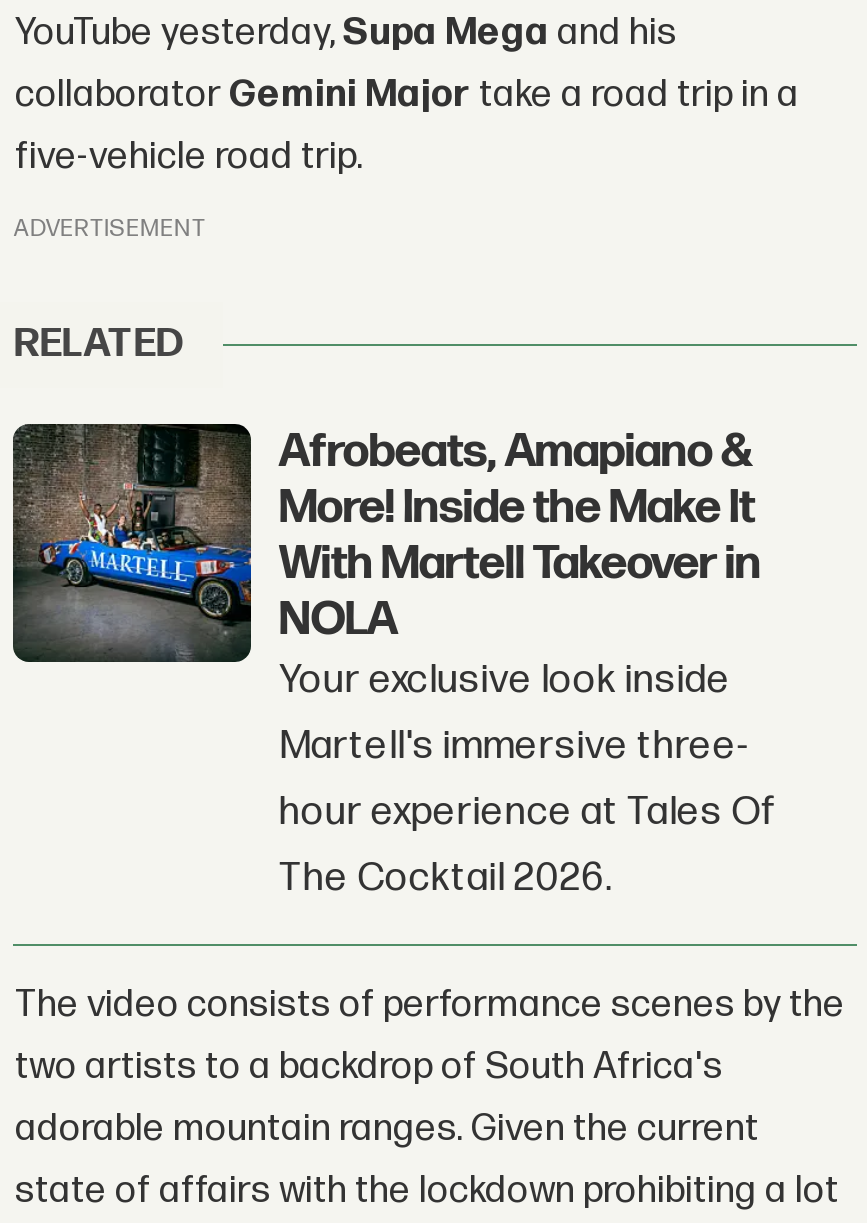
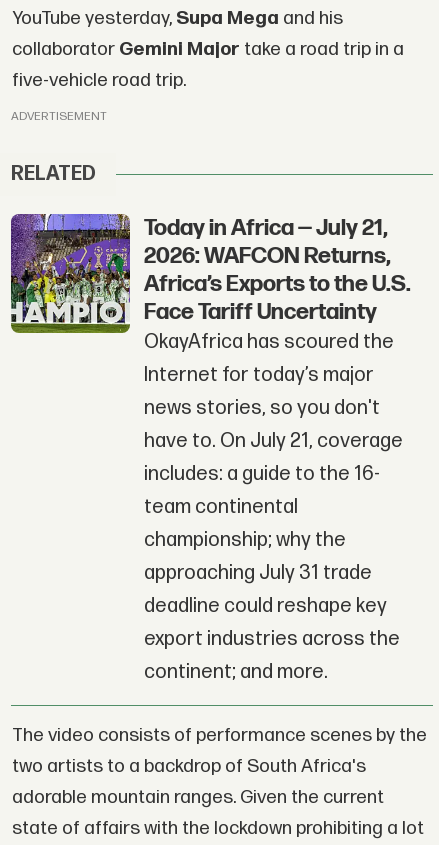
- [image]
- Afrobeats, Amapiano &
- More! Inside the Make It
- With Martell Takeover in
- NOLA
- Your exclusive look inside
- Martell's immersive three-
- hour experience at Tales Of
- The Cocktail 2026.
+ [image]
+ Today in Africa — July 21,
+ 2026: WAFCON Returns,
+ Africa’s Exports to the U.S.
+ Face Tariff Uncertainty
+ OkayAfrica has scoured the
+ Internet for today’s major
+ news stories, so you don't
+ have to. On July 21, coverage
+ includes: a guide to the 16-
+ team continental
+ championship; why the
+ approaching July 31 trade
+ deadline could reshape key
+ export industries across the
+ continent; and more.
